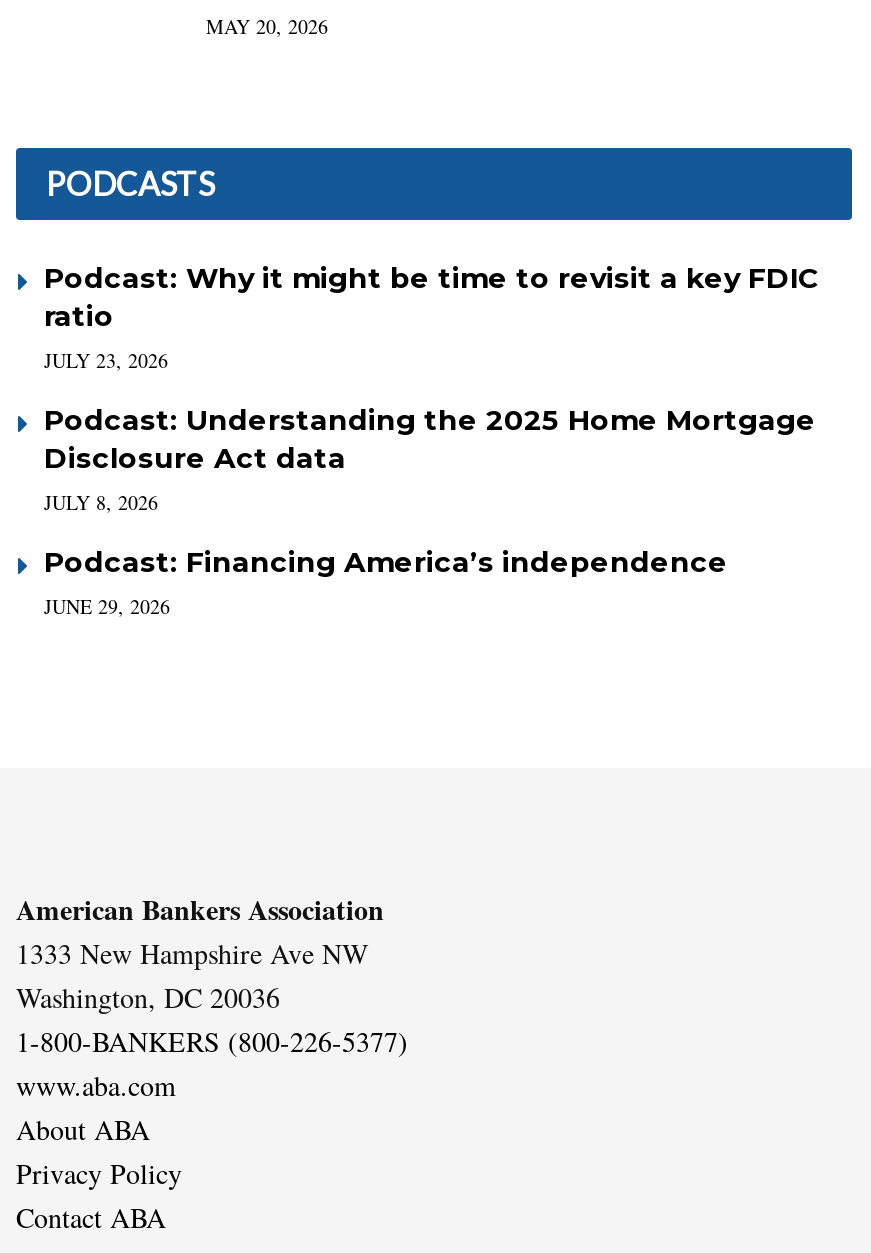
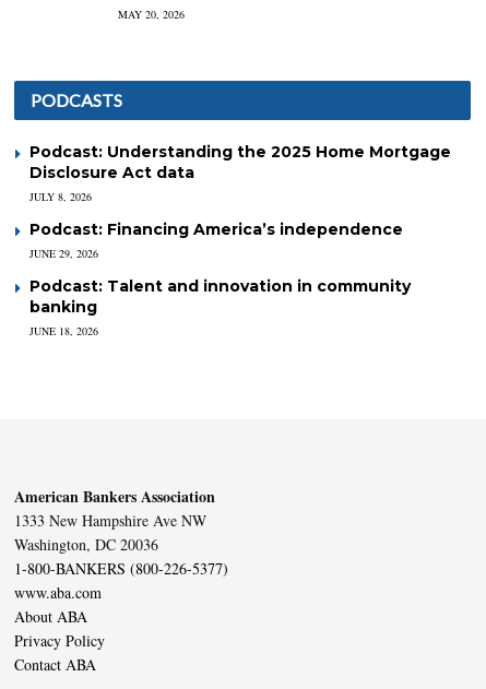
- Podcast: Why it might be time to revisit a key FDIC
- ratio
- JULY 23, 2026

moved up: Podcast: Understanding the 2025 Home Mortgage | Disclosure Act data | JULY 8, 2026 | Podcast: Financing America’s independence | JUNE 29, 2026

+ Podcast: Talent and innovation in community
+ banking
+ JUNE 18, 2026
